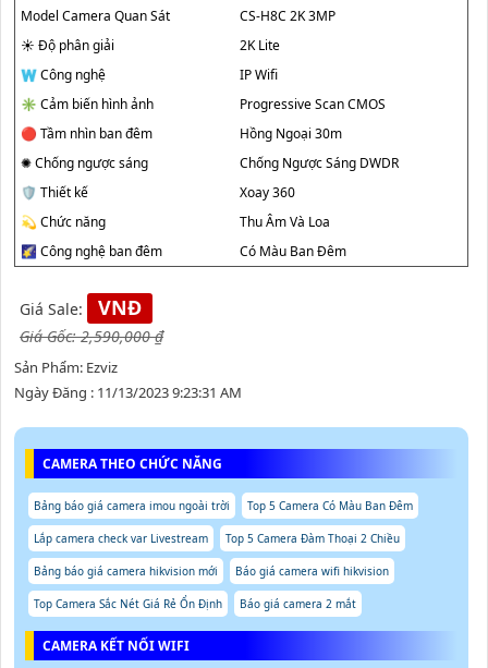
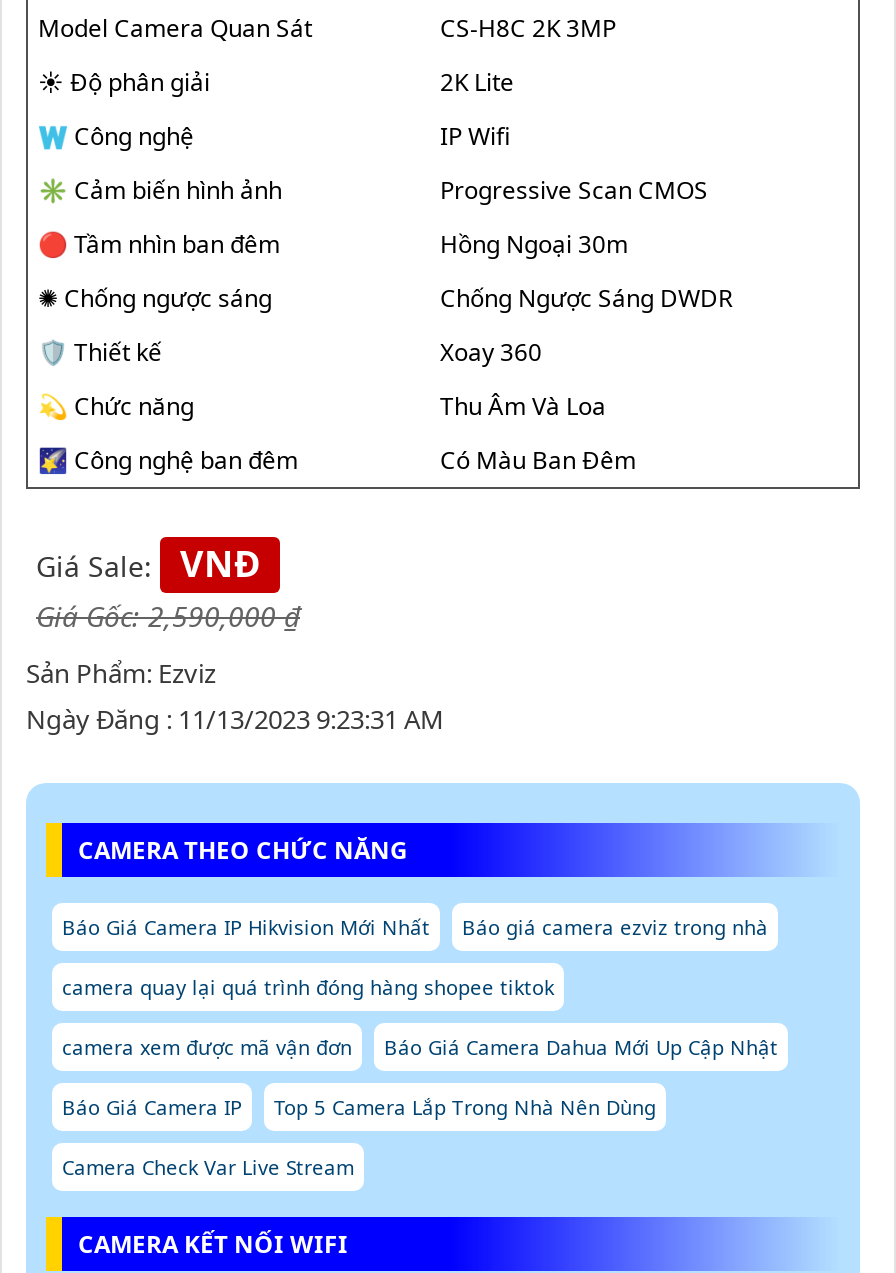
- Bảng báo giá camera imou ngoài trời
- Top 5 Camera Có Màu Ban Đêm
- Lắp camera check var Livestream
- Top 5 Camera Đàm Thoại 2 Chiều
- Bảng báo giá camera hikvision mới
- Báo giá camera wifi hikvision
- Top Camera Sắc Nét Giá Rẻ Ổn Định
- Báo giá camera 2 mắt
+ Báo Giá Camera IP Hikvision Mới Nhất
+ Báo giá camera ezviz trong nhà
+ camera quay lại quá trình đóng hàng shopee tiktok
+ camera xem được mã vận đơn
+ Báo Giá Camera Dahua Mới Up Cập Nhật
+ Báo Giá Camera IP
+ Top 5 Camera Lắp Trong Nhà Nên Dùng
+ Camera Check Var Live Stream
